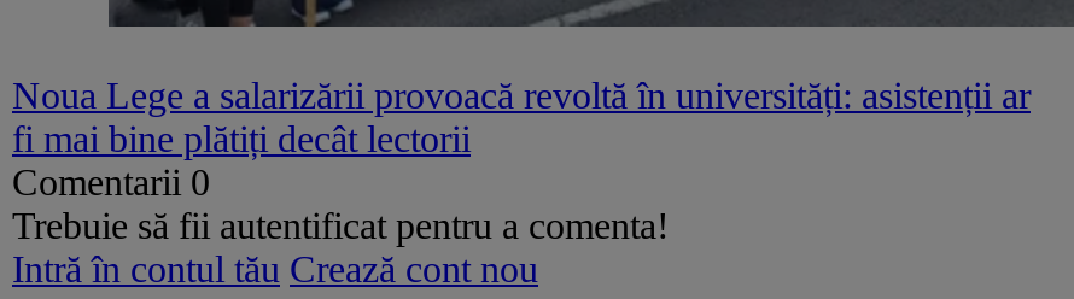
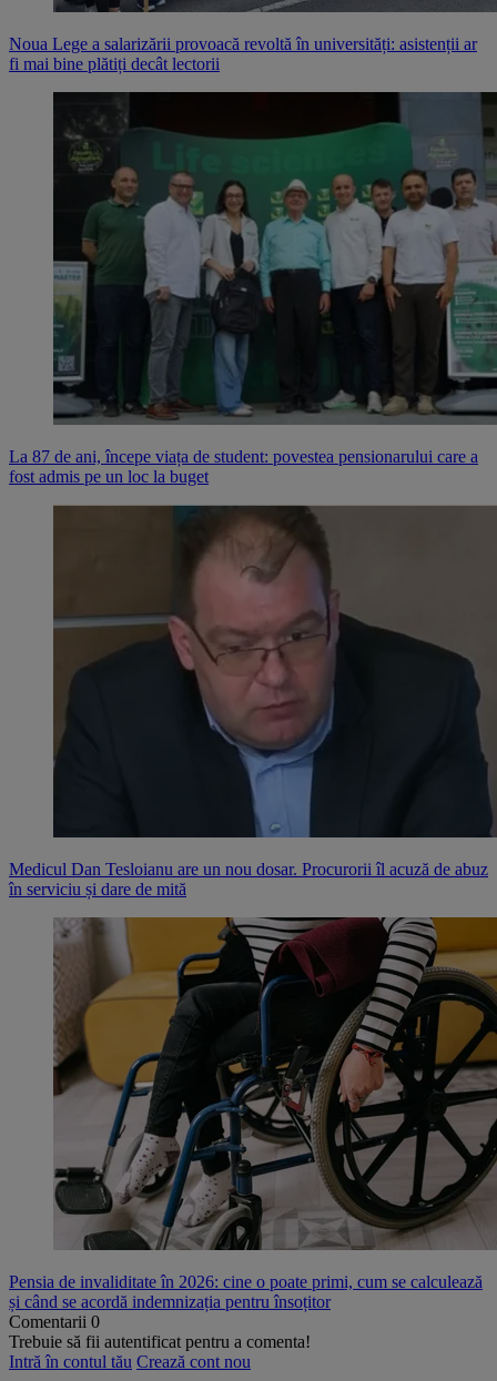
+ [image]
+ La 87 de ani, începe viața de student: povestea pensionarului care a
+ fost admis pe un loc la buget

+ [image]
+ Medicul Dan Tesloianu are un nou dosar. Procurorii îl acuză de abuz
+ în serviciu și dare de mită

+ [image]
+ Pensia de invaliditate în 2026: cine o poate primi, cum se calculează
+ și când se acordă indemnizația pentru însoțitor
